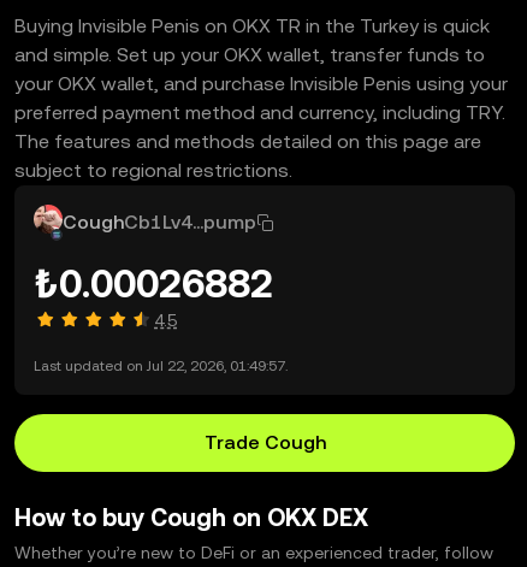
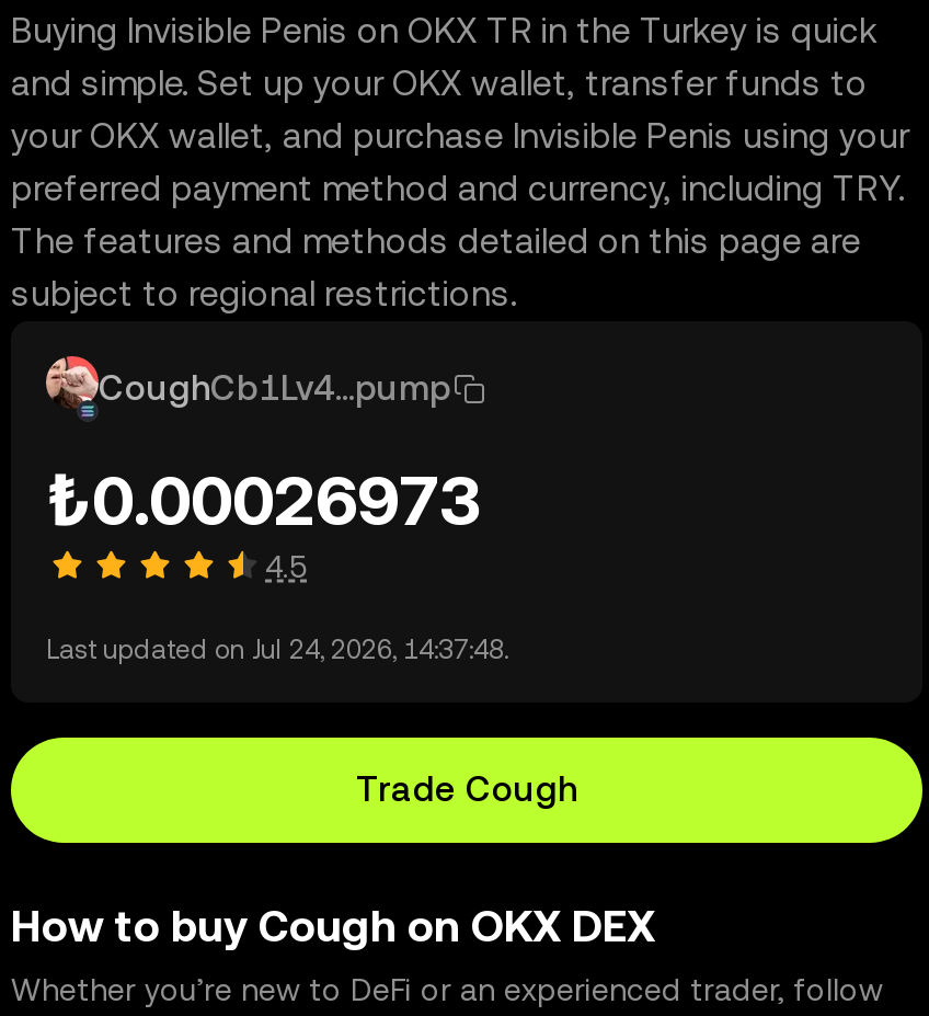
- ₺0.00026882
+ ₺0.00026973

- Last updated on Jul 22, 2026, 01:49:57.
+ Last updated on Jul 24, 2026, 14:37:48.
